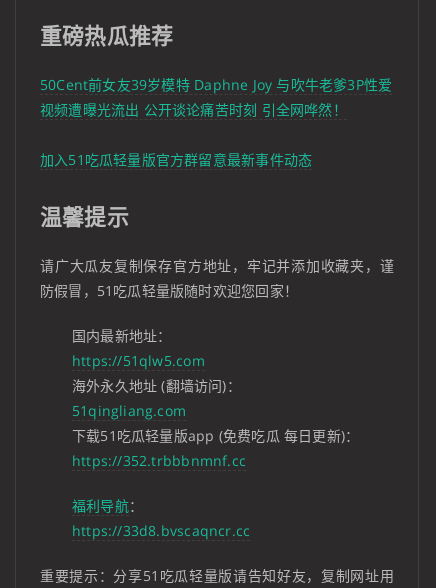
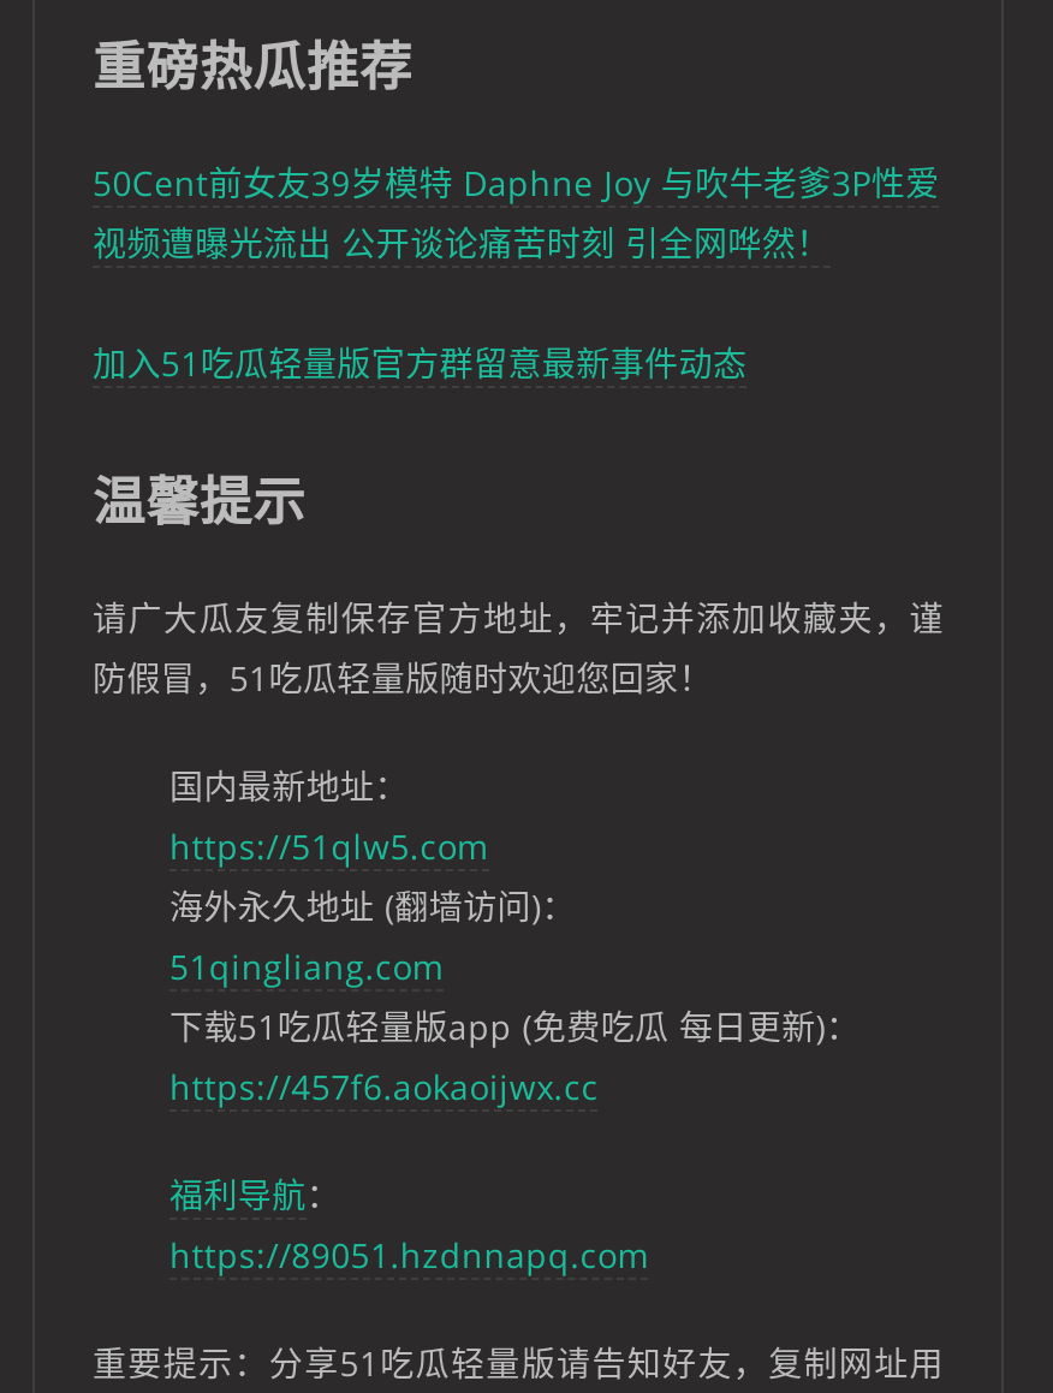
- https://352.trbbbnmnf.cc
+ https://457f6.aokaoijwx.cc

- https://33d8.bvscaqncr.cc
+ https://89051.hzdnnapq.com
